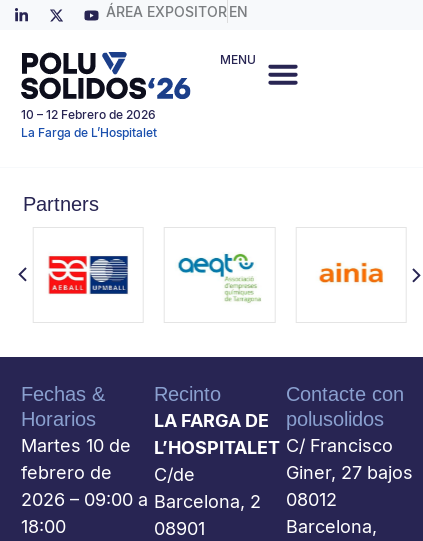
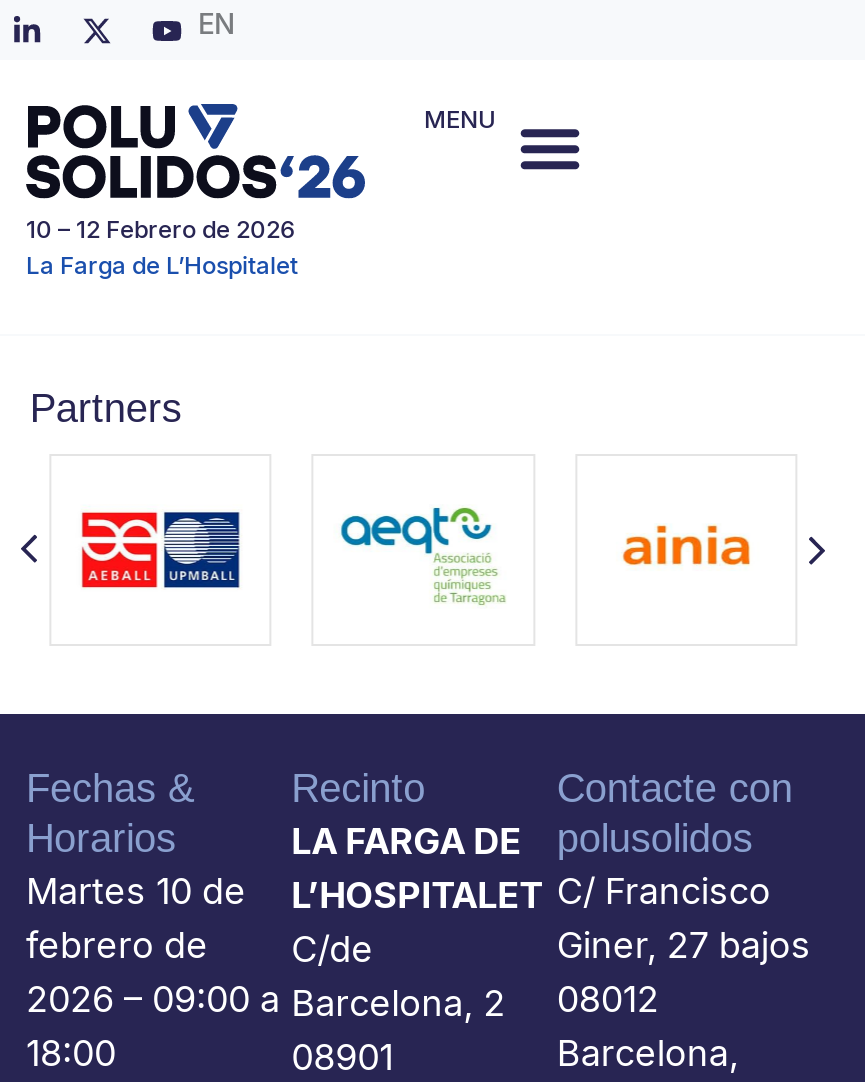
- ÁREA EXPOSITOR EN
+ EN
